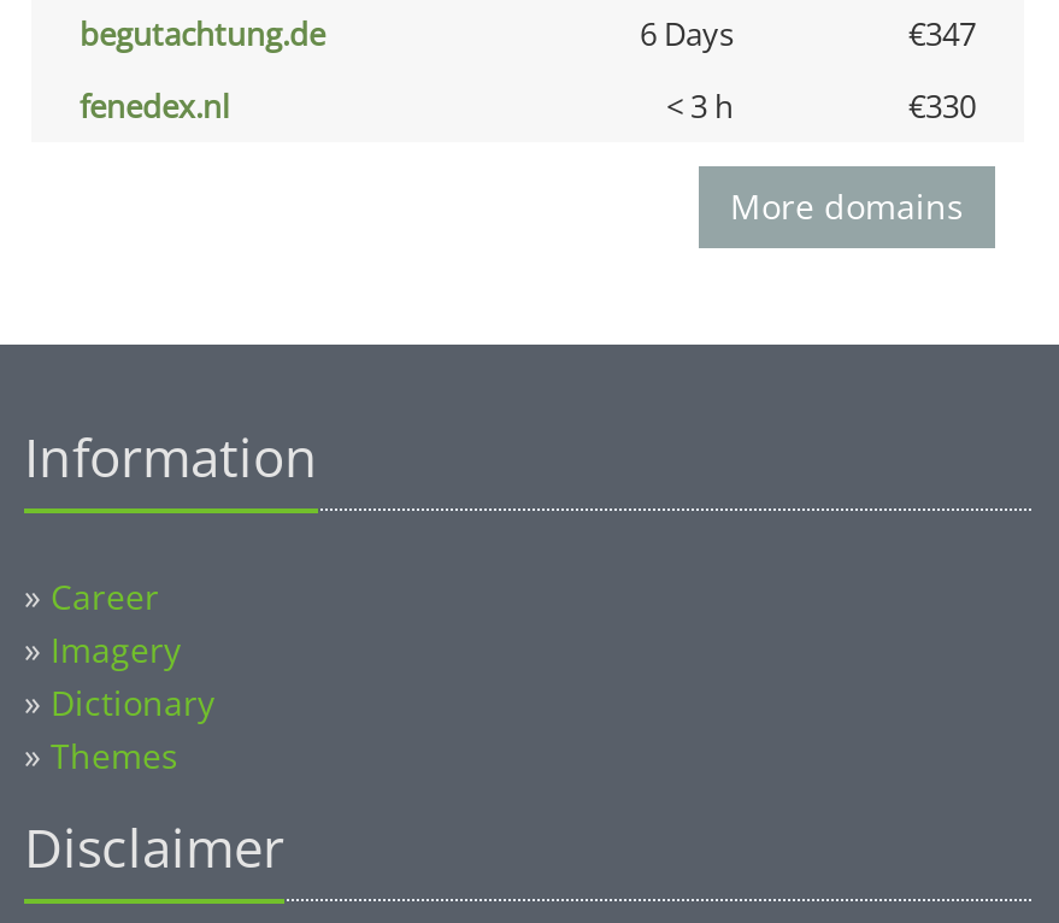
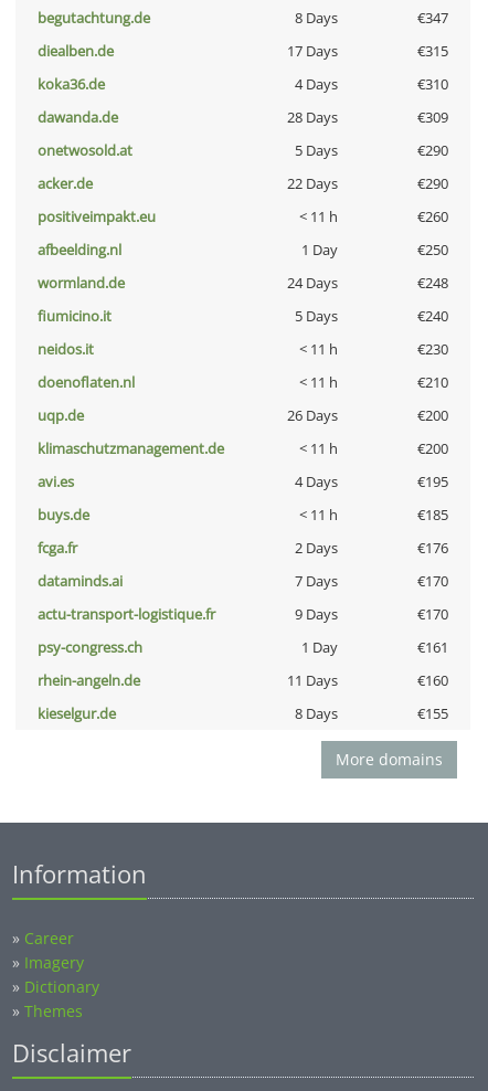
- 6 Days
+ 8 Days

- fenedex.nl
- < 3 h
- €330
+ diealben.de
+ 17 Days
+ €315
+ koka36.de
+ 4 Days
+ €310
+ dawanda.de
+ 28 Days
+ €309
+ onetwosold.at
+ 5 Days
+ €290
+ acker.de
+ 22 Days
+ €290
+ positiveimpakt.eu
+ < 11 h
+ €260
+ afbeelding.nl
+ 1 Day
+ €250
+ wormland.de
+ 24 Days
+ €248
+ fiumicino.it
+ 5 Days
+ €240
+ neidos.it
+ < 11 h
+ €230
+ doenoflaten.nl
+ < 11 h
+ €210
+ uqp.de
+ 26 Days
+ €200
+ klimaschutzmanagement.de
+ < 11 h
+ €200
+ avi.es
+ 4 Days
+ €195
+ buys.de
+ < 11 h
+ €185
+ fcga.fr
+ 2 Days
+ €176
+ dataminds.ai
+ 7 Days
+ €170
+ actu-transport-logistique.fr
+ 9 Days
+ €170
+ psy-congress.ch
+ 1 Day
+ €161
+ rhein-angeln.de
+ 11 Days
+ €160
+ kieselgur.de
+ 8 Days
+ €155
